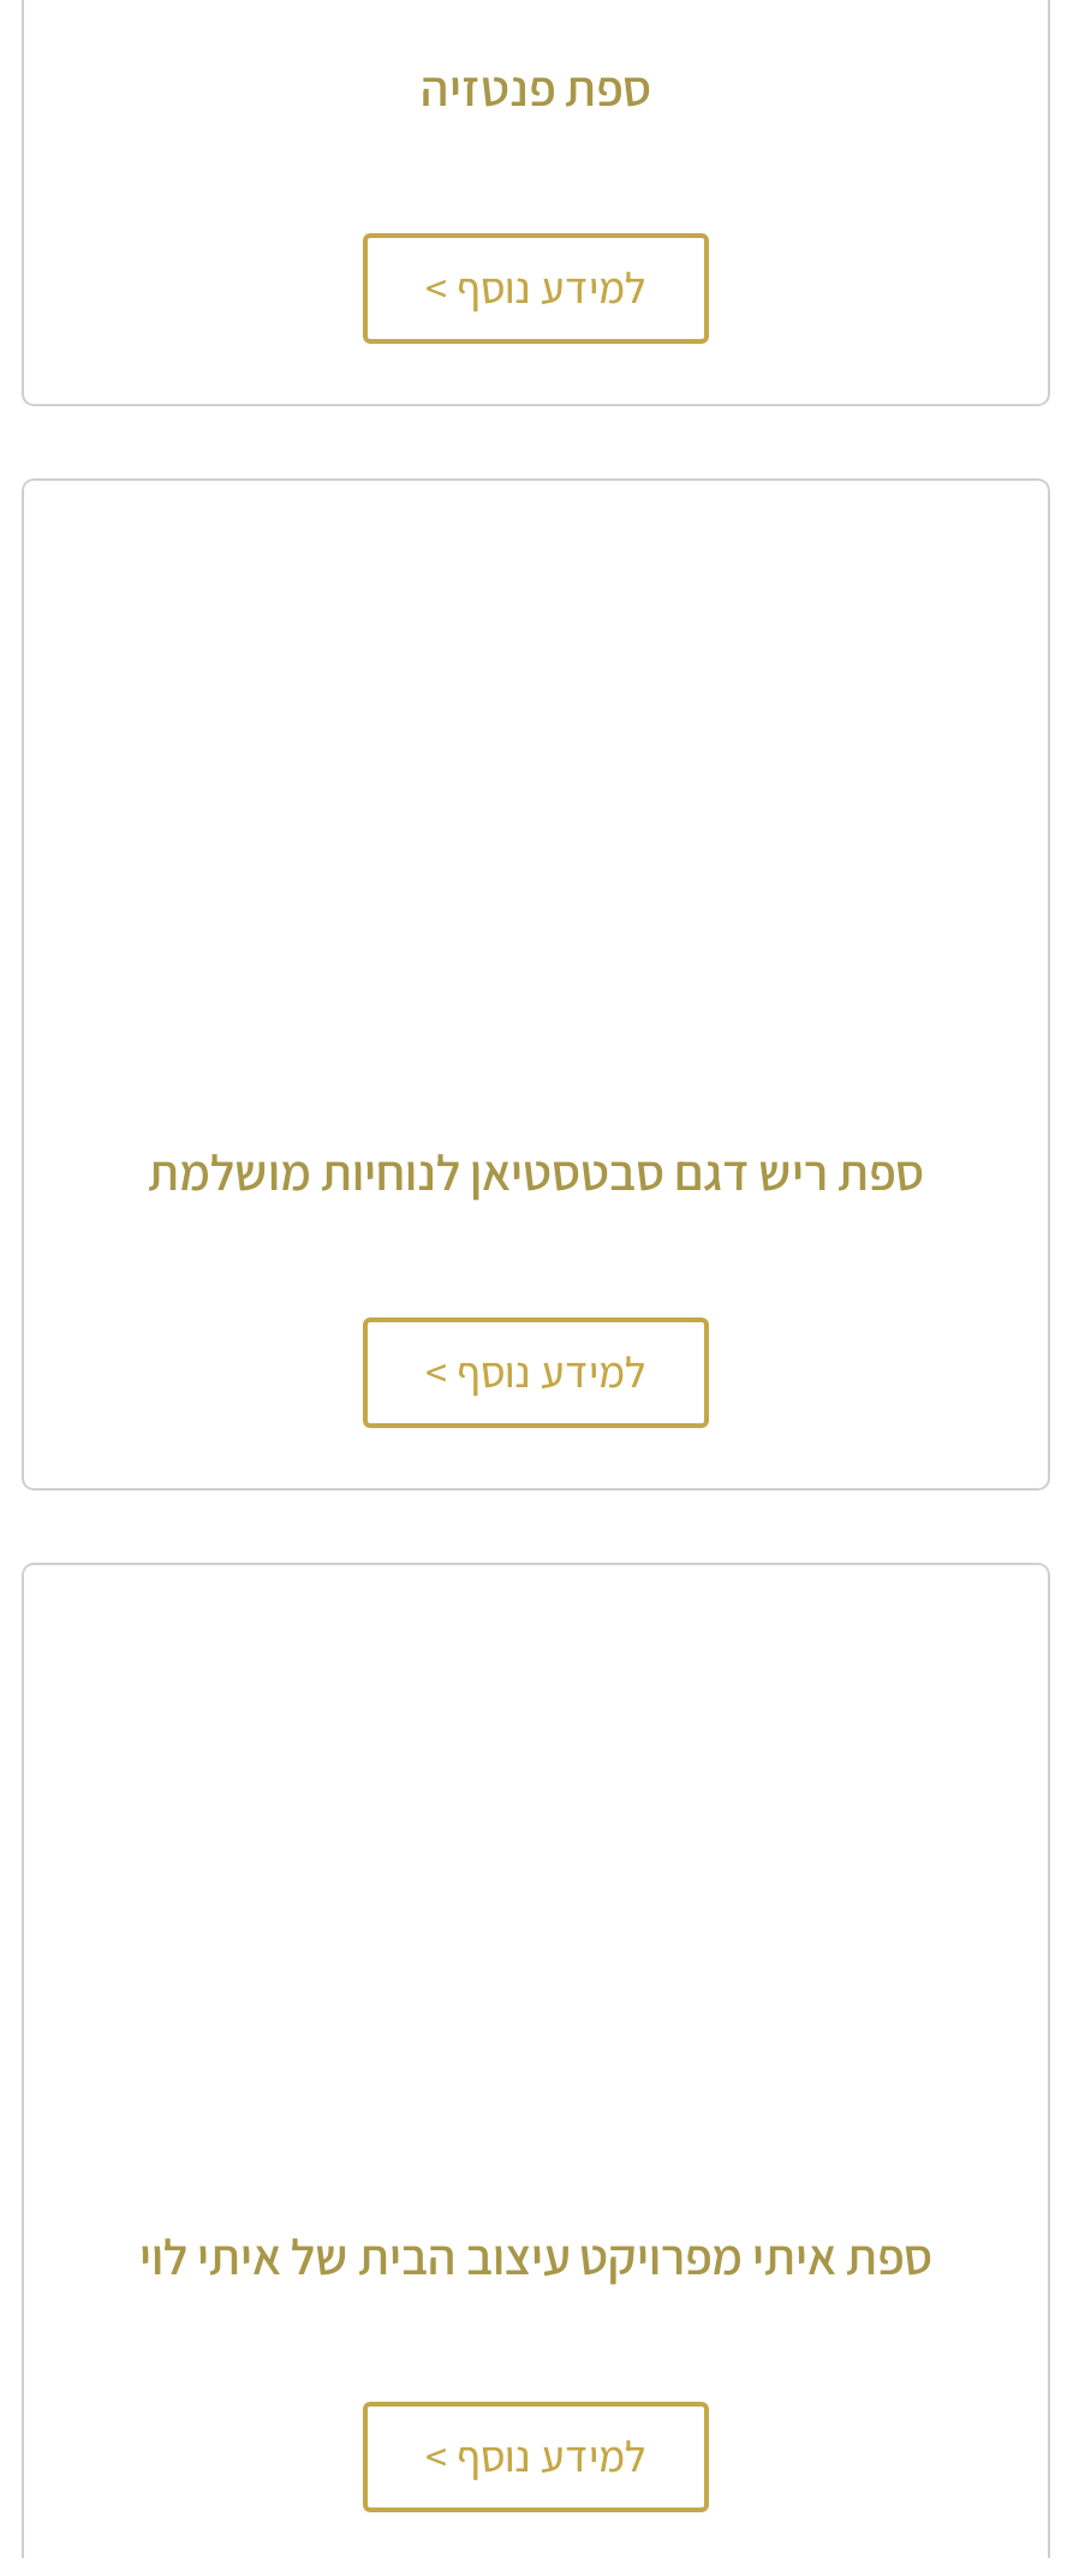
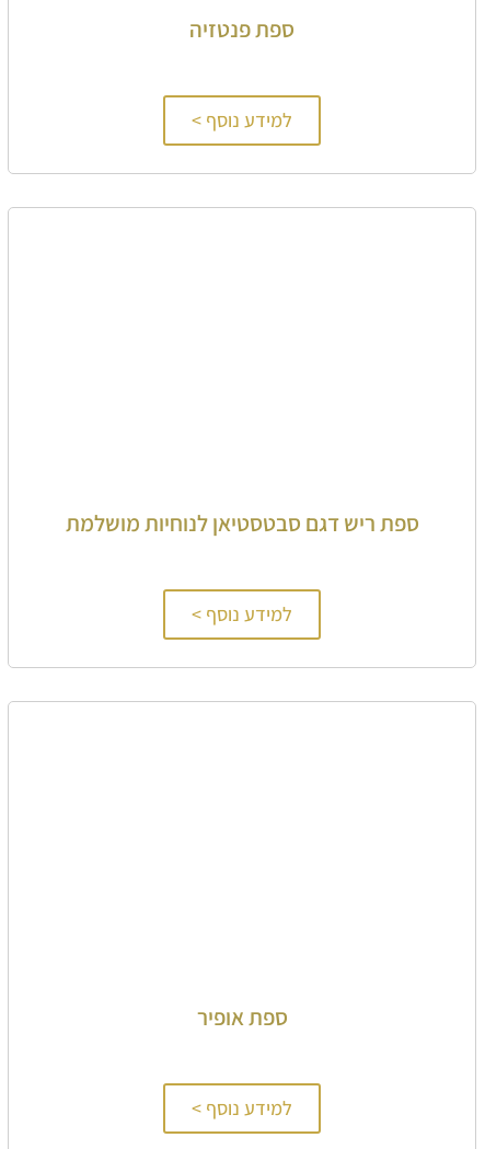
- ספת איתי מפרויקט עיצוב הבית של איתי לוי
+ ספת אופיר
